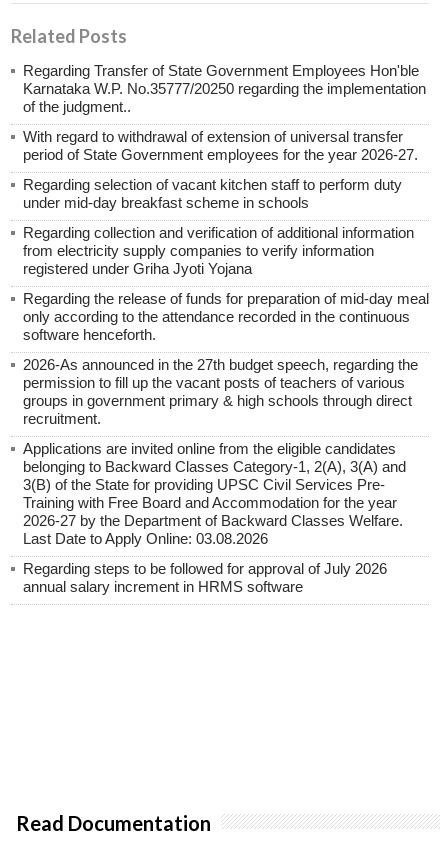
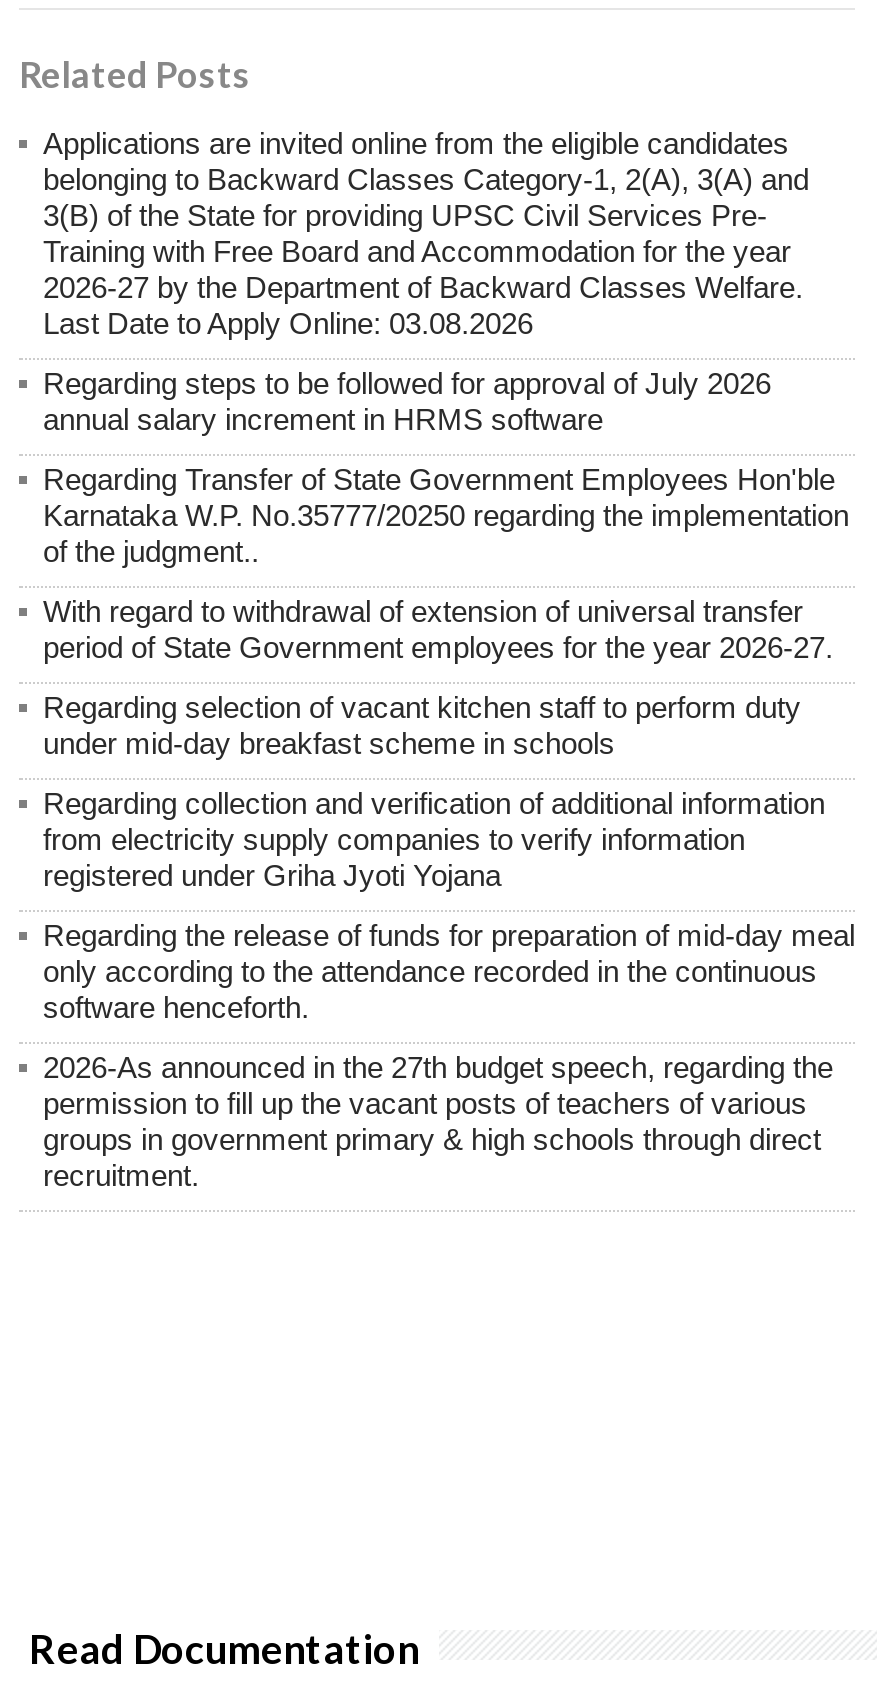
moved down: Regarding Transfer of State Government Employees Hon'ble | Karnataka W.P. No.35777/20250 regarding the implementation | of the judgment.. | ... | groups in government primary & high schools through direct | recruitment.

moved up: Applications are invited online from the eligible candidates | belonging to Backward Classes Category-1, 2(A), 3(A) and | 3(B) of the State for providing UPSC Civil Services Pre- | Training with Free Board and Accommodation for the year | 2026-27 by the Department of Backward Classes Welfare. | Last Date to Apply Online: 03.08.2026 | Regarding steps to be followed for approval of July 2026 | annual salary increment in HRMS software
